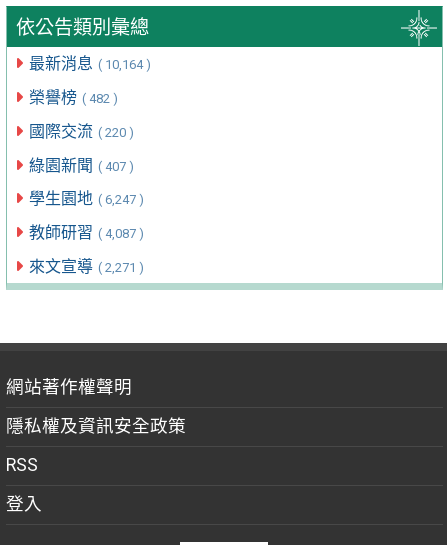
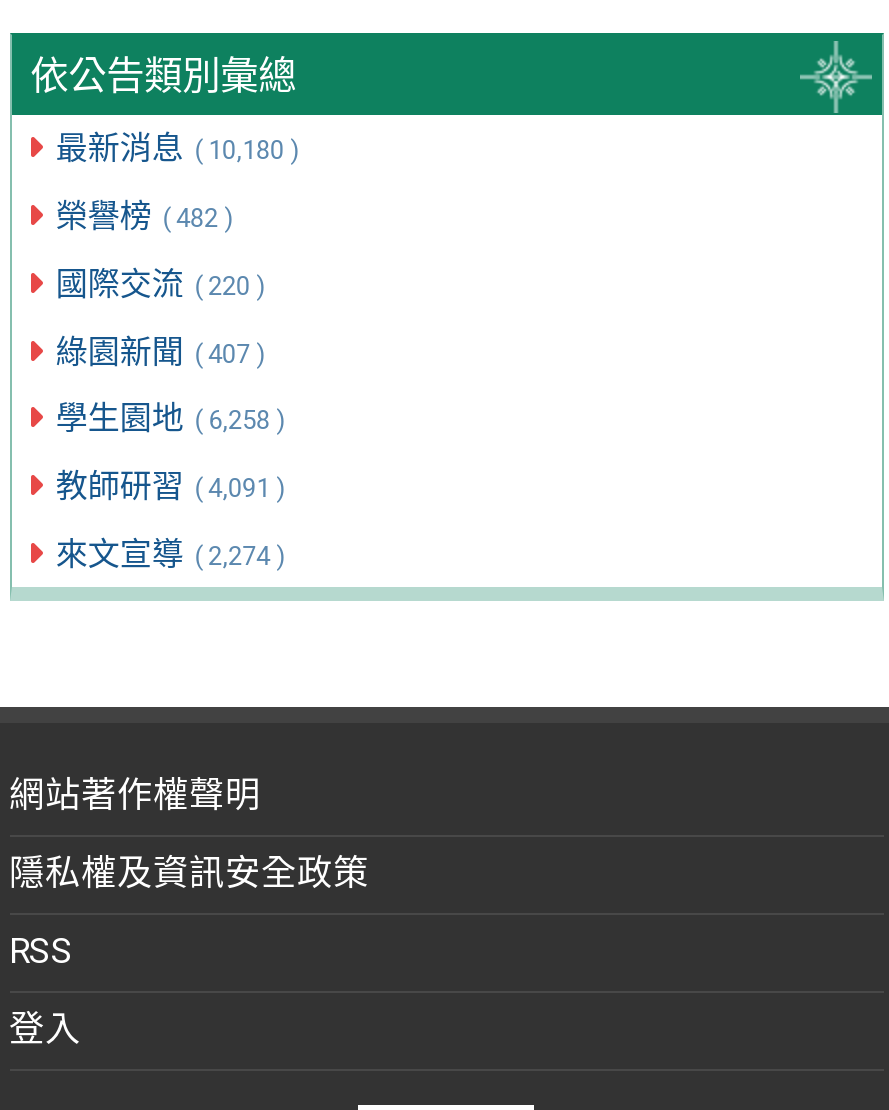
- 最新消息 ( 10,164 )
+ 最新消息 ( 10,180 )

- 學生園地 ( 6,247 )
+ 學生園地 ( 6,258 )

- 教師研習 ( 4,087 )
+ 教師研習 ( 4,091 )

- 來文宣導 ( 2,271 )
+ 來文宣導 ( 2,274 )
